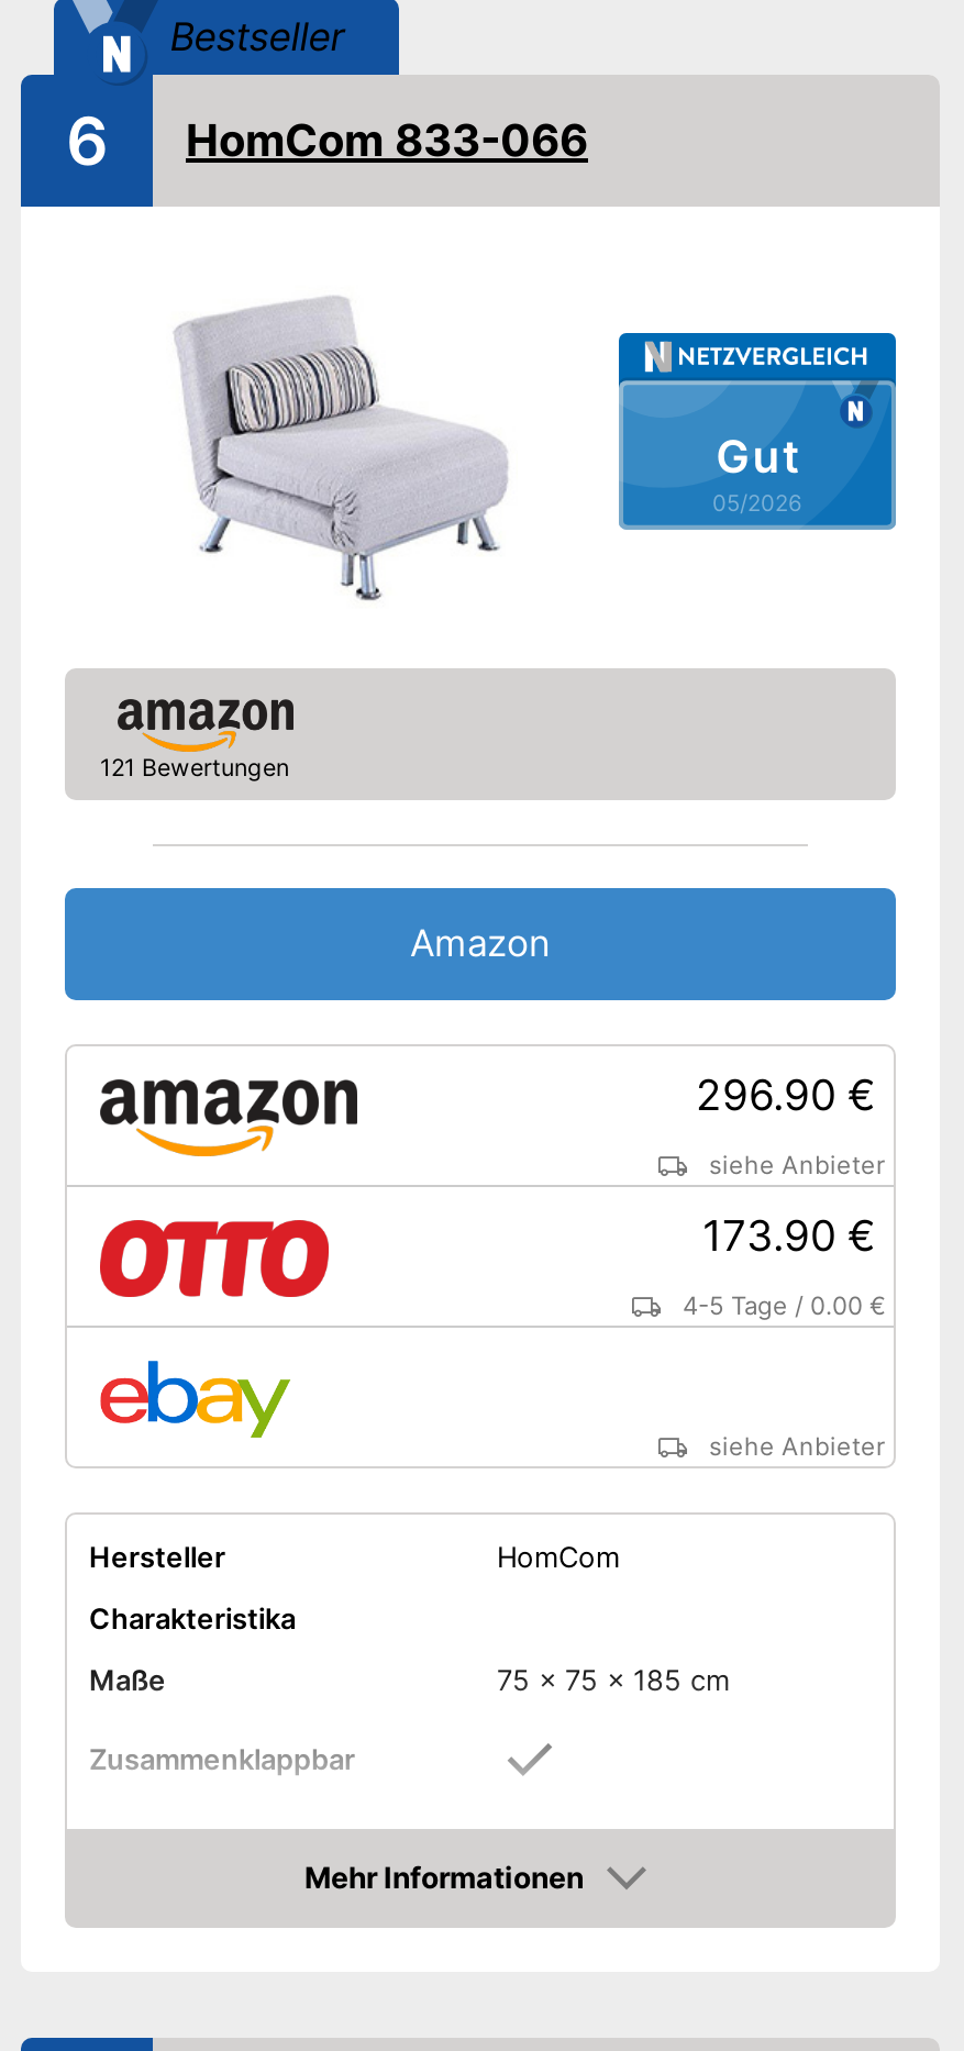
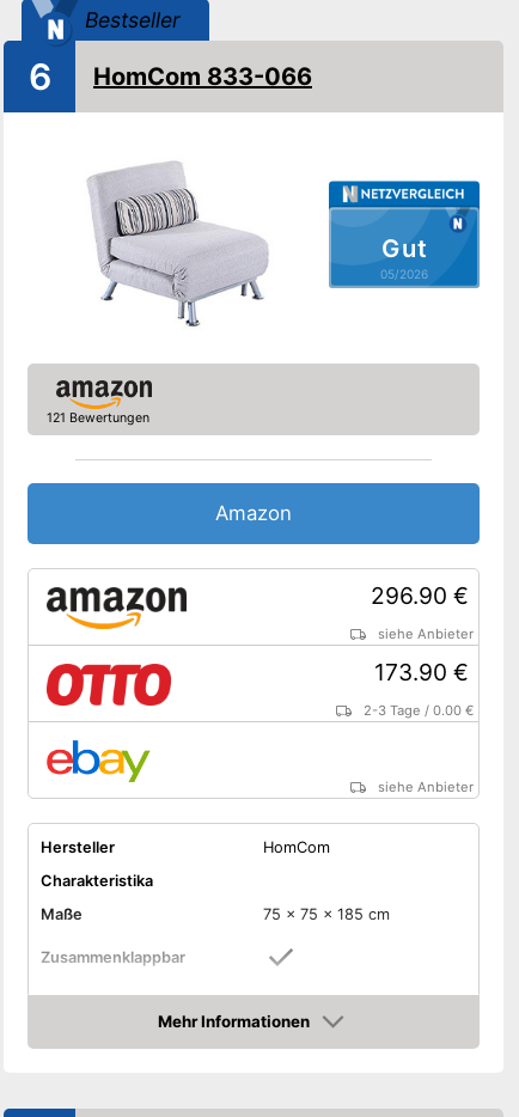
- 4-5 Tage / 0.00 €
+ 2-3 Tage / 0.00 €
